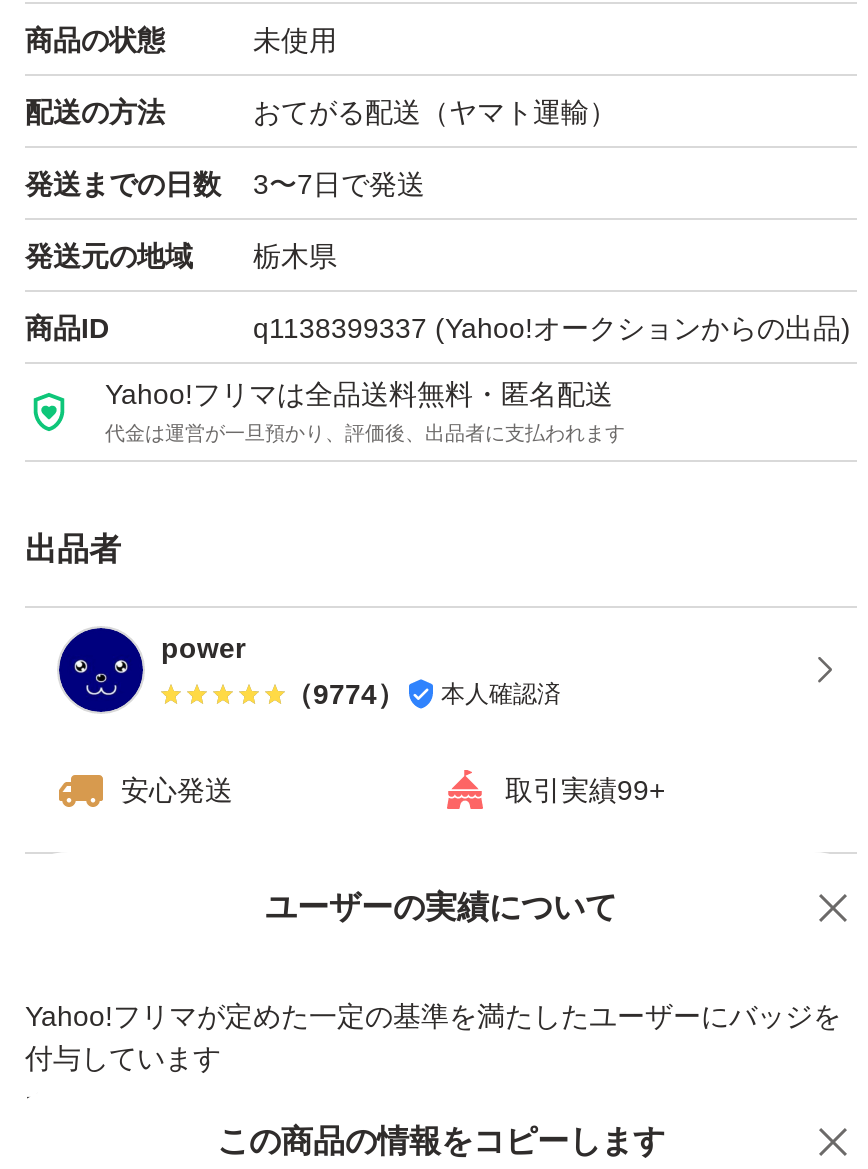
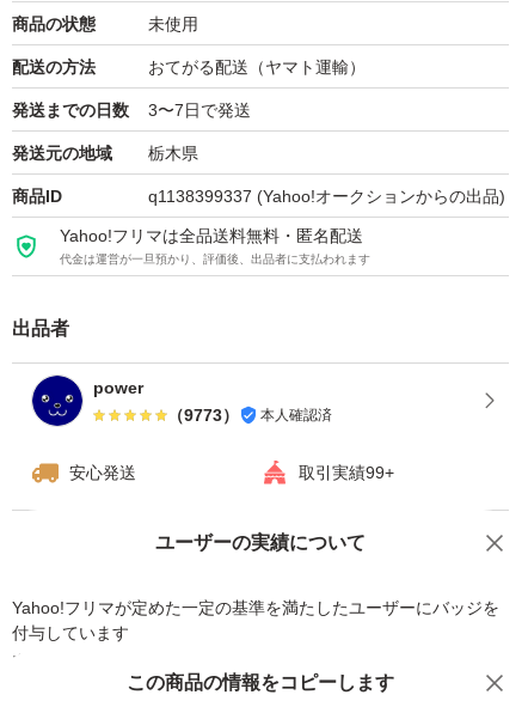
- （9774） 本人確認済
+ （9773） 本人確認済
